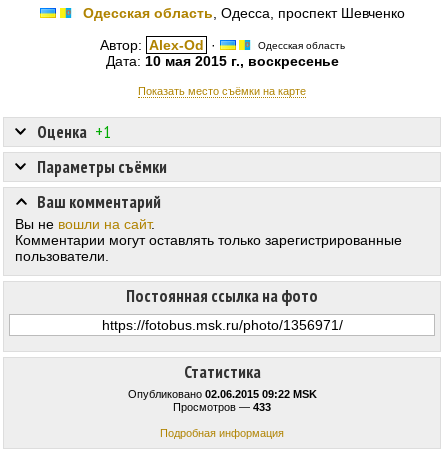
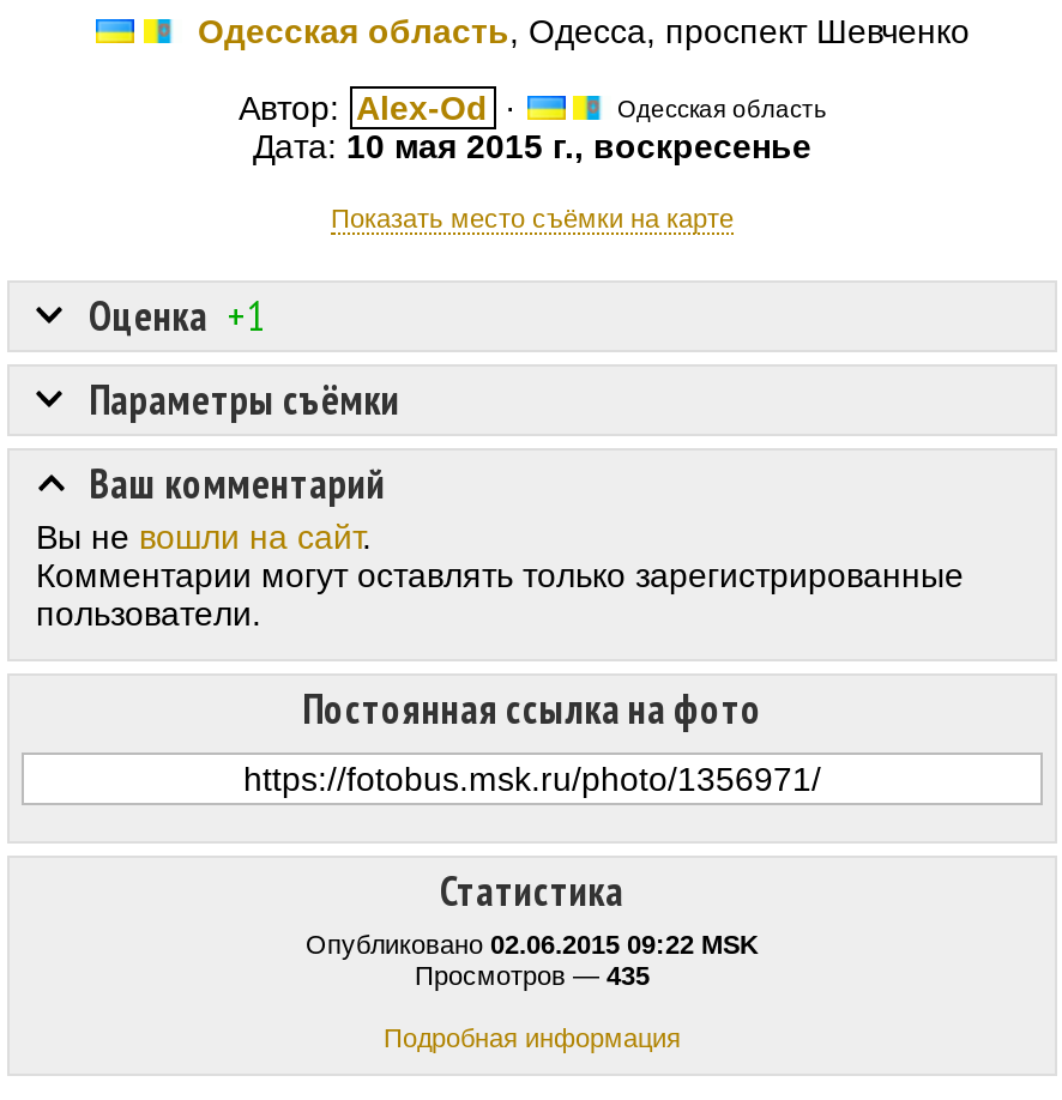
- Просмотров — 433
+ Просмотров — 435
